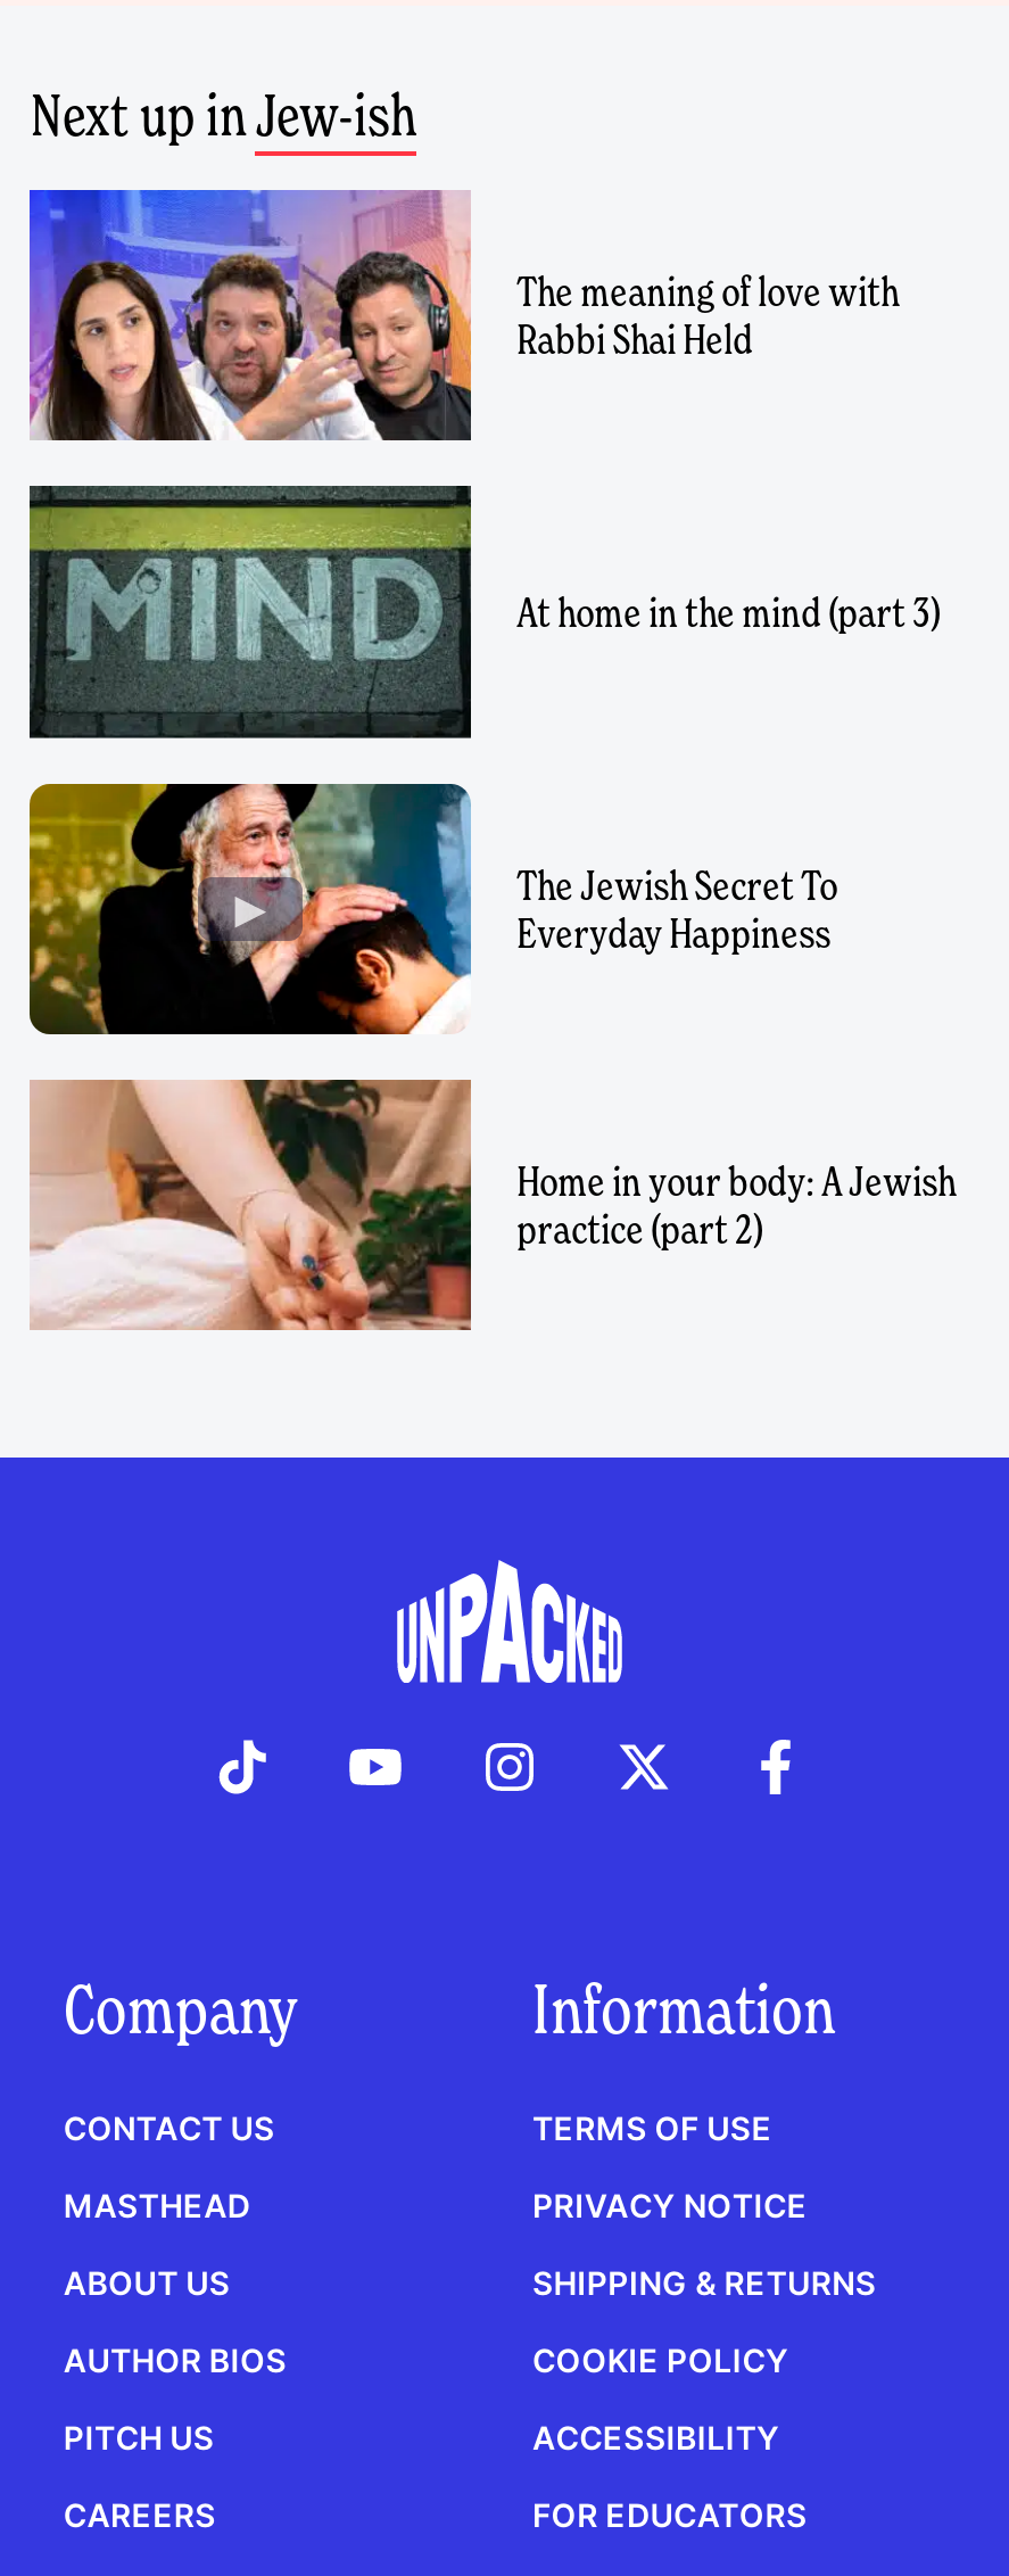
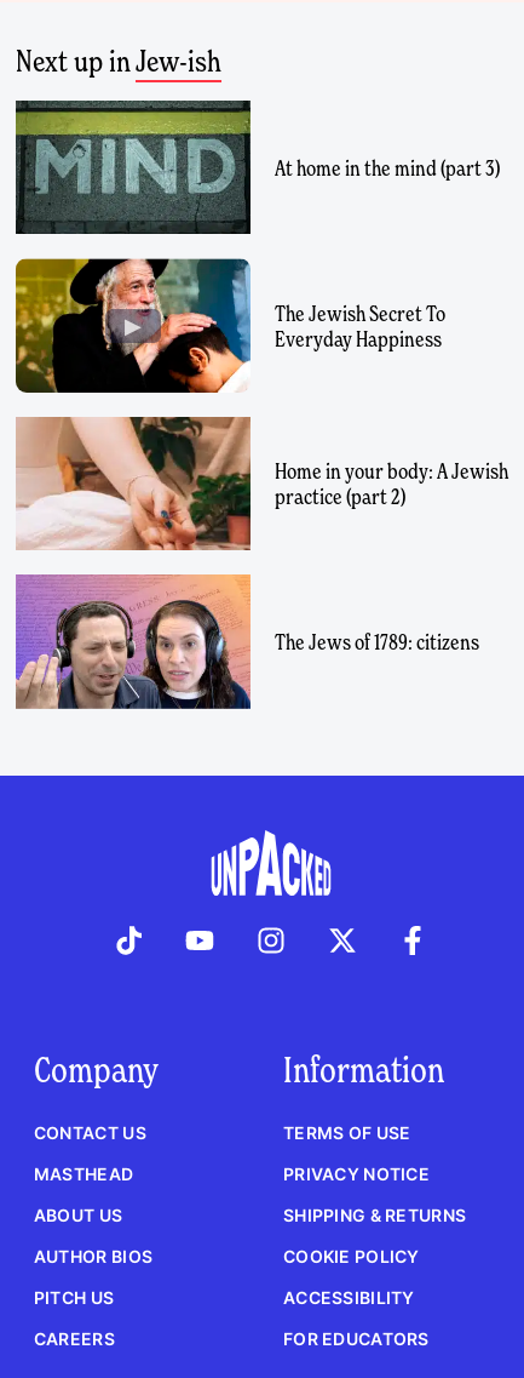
- [image]
- The meaning of love with
- Rabbi Shai Held

moved up: [image] | At home in the mind (part 3) | The Jewish Secret To | Everyday Happiness | Home in your body: A Jewish | practice (part 2)

+ [image]
+ The Jews of 1789: citizens
